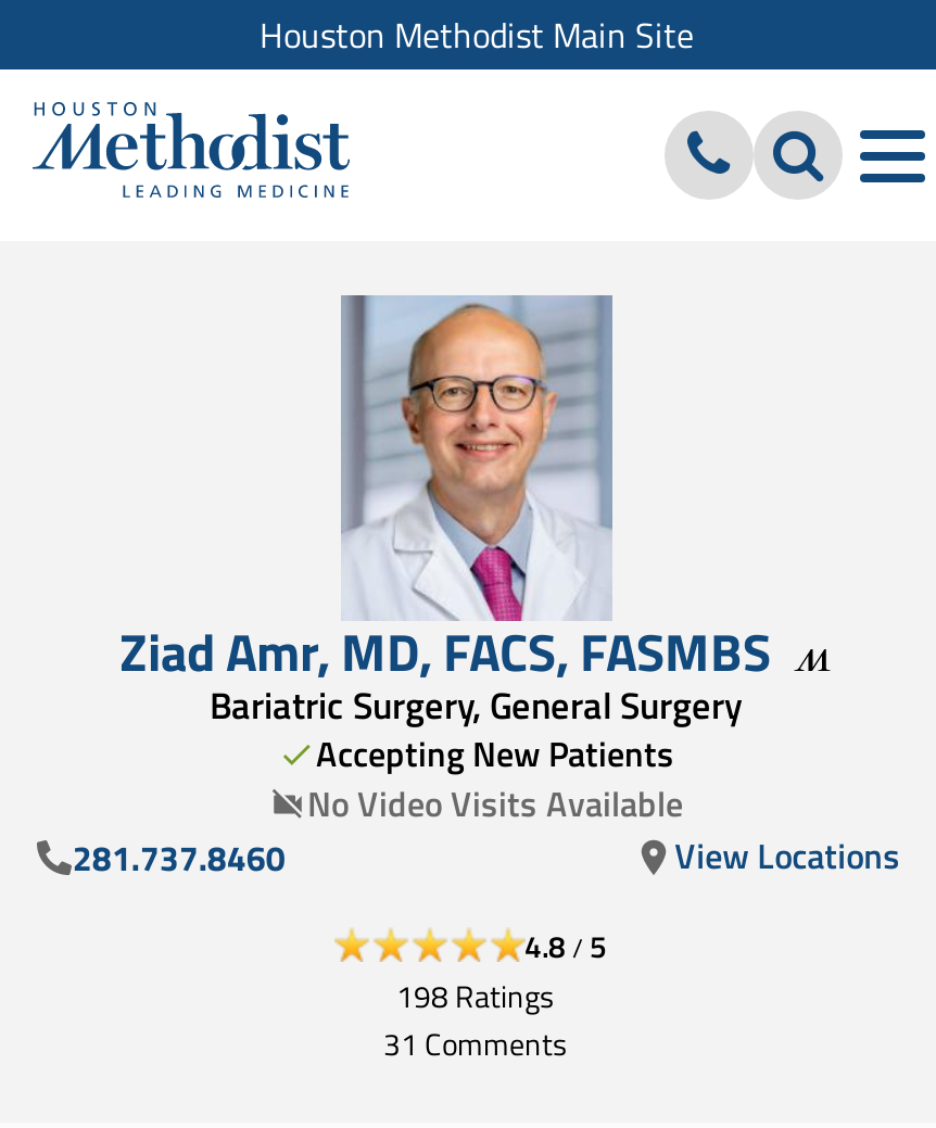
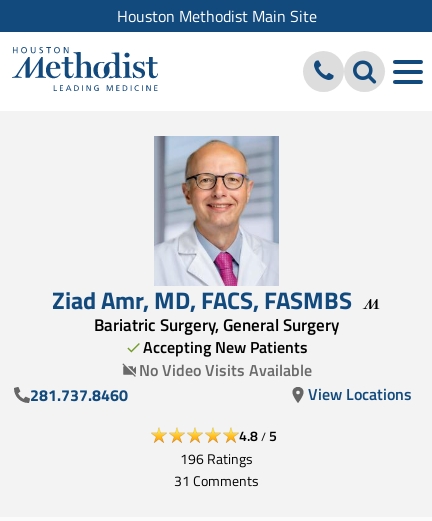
- 198 Ratings
+ 196 Ratings
